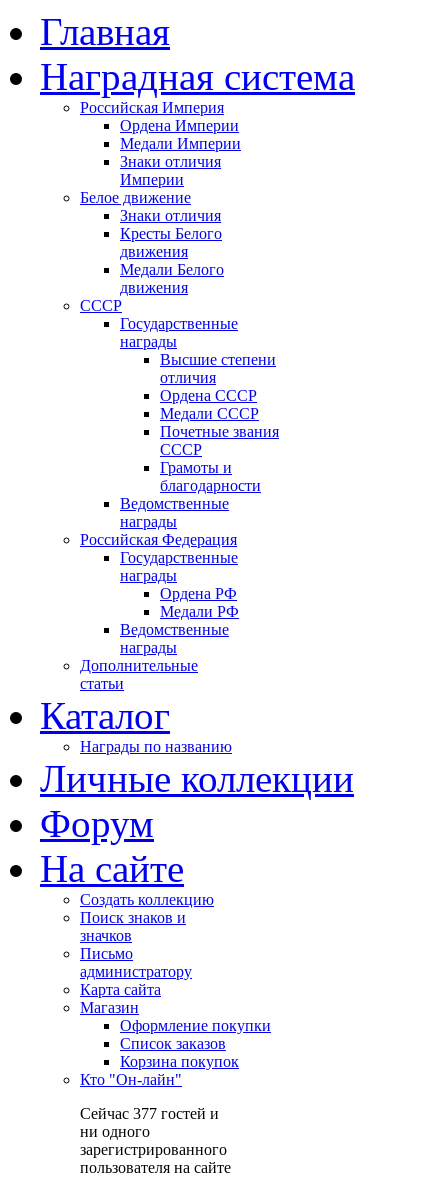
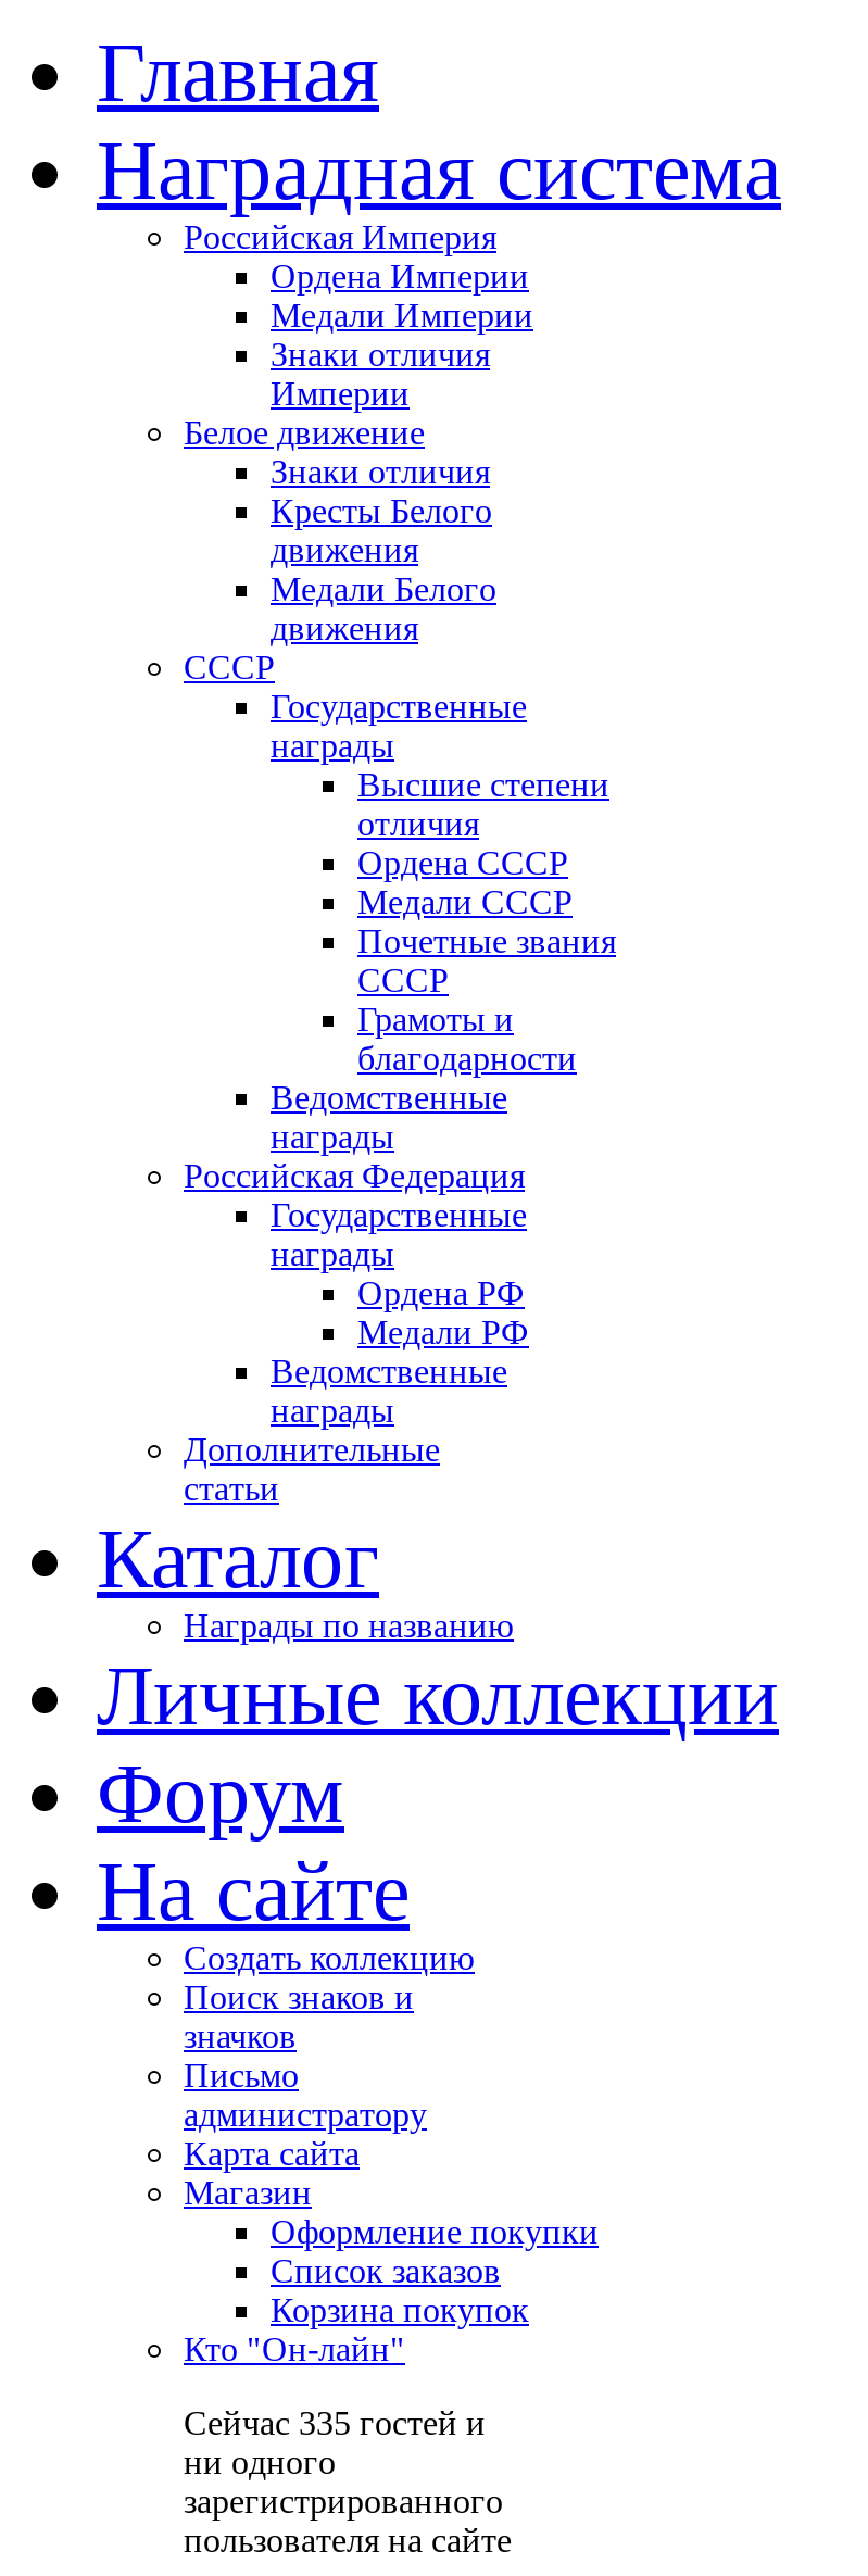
- Сейчас 377 гостей и
+ Сейчас 335 гостей и
